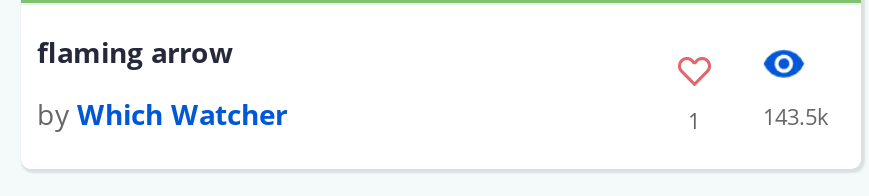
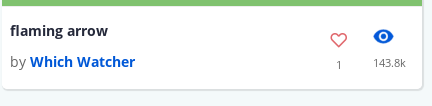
- 143.5k
+ 143.8k
